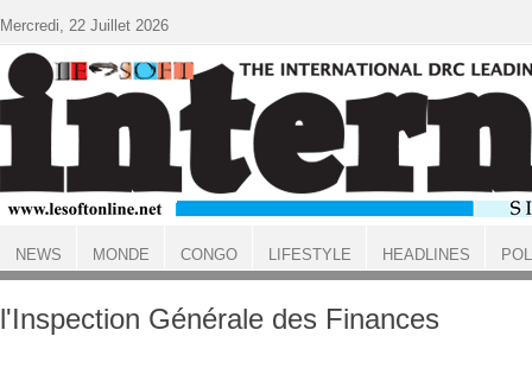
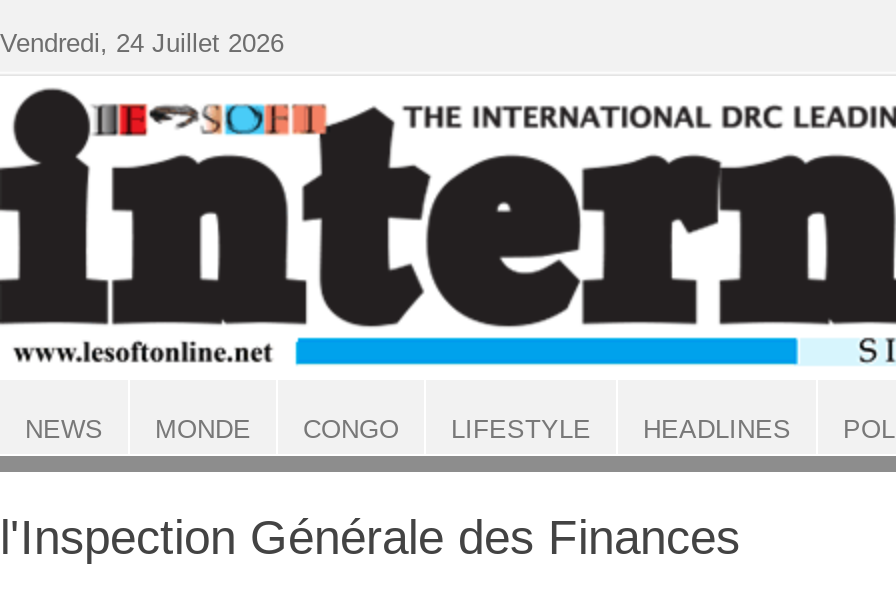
- Mercredi, 22 Juillet 2026
+ Vendredi, 24 Juillet 2026
